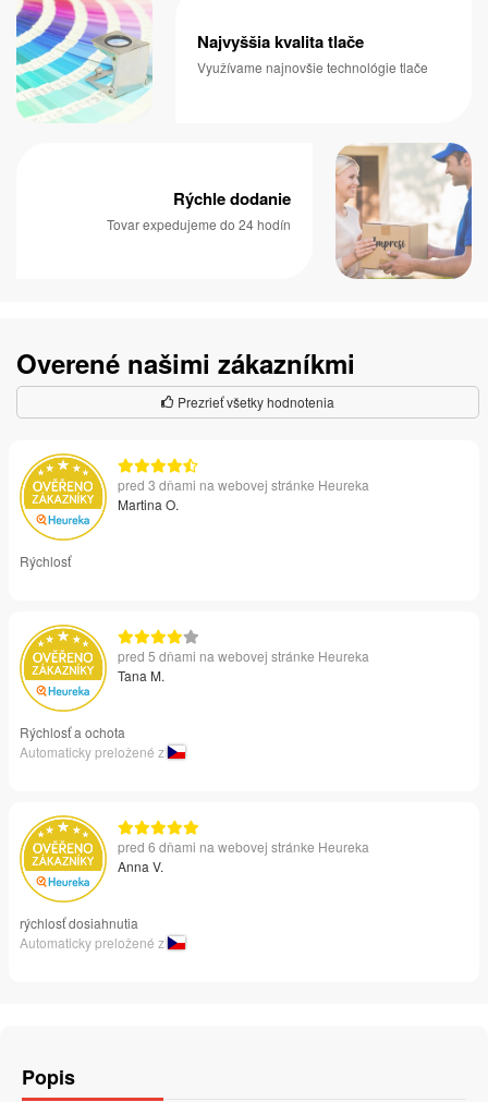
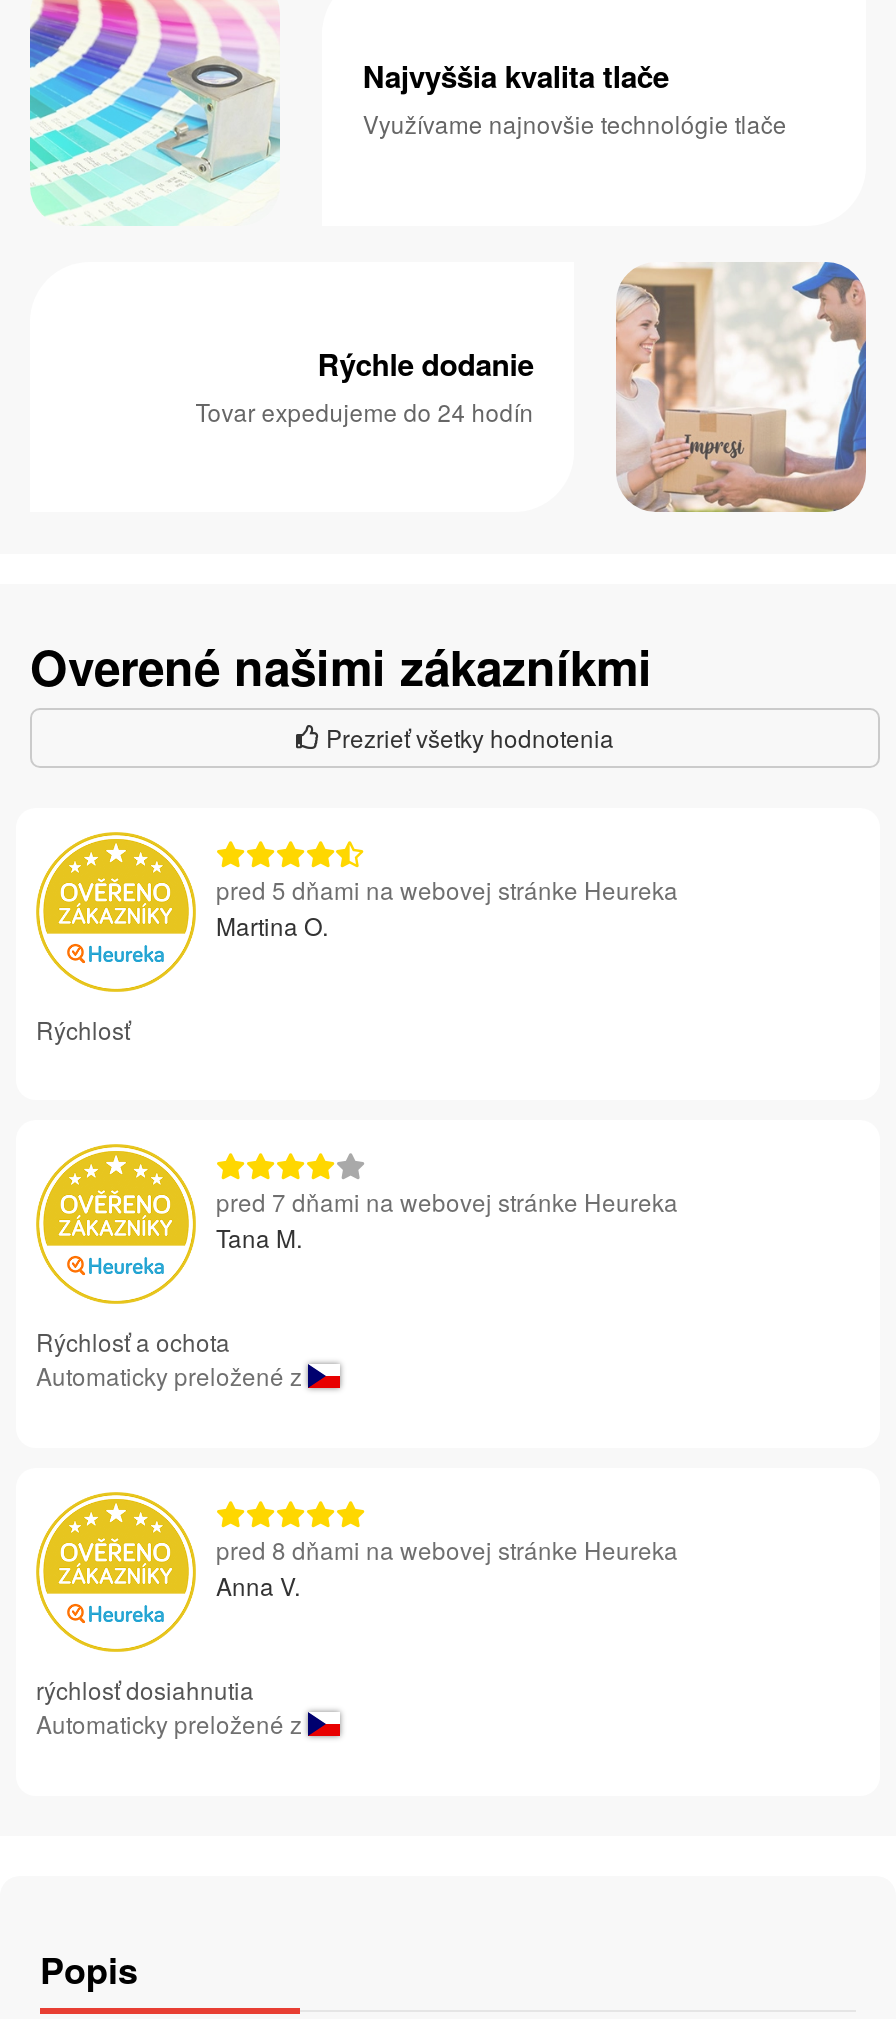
- pred 3 dňami na webovej stránke Heureka

+ pred 7 dňami na webovej stránke Heureka

moved up: pred 5 dňami na webovej stránke Heureka

- pred 6 dňami na webovej stránke Heureka
+ pred 8 dňami na webovej stránke Heureka
